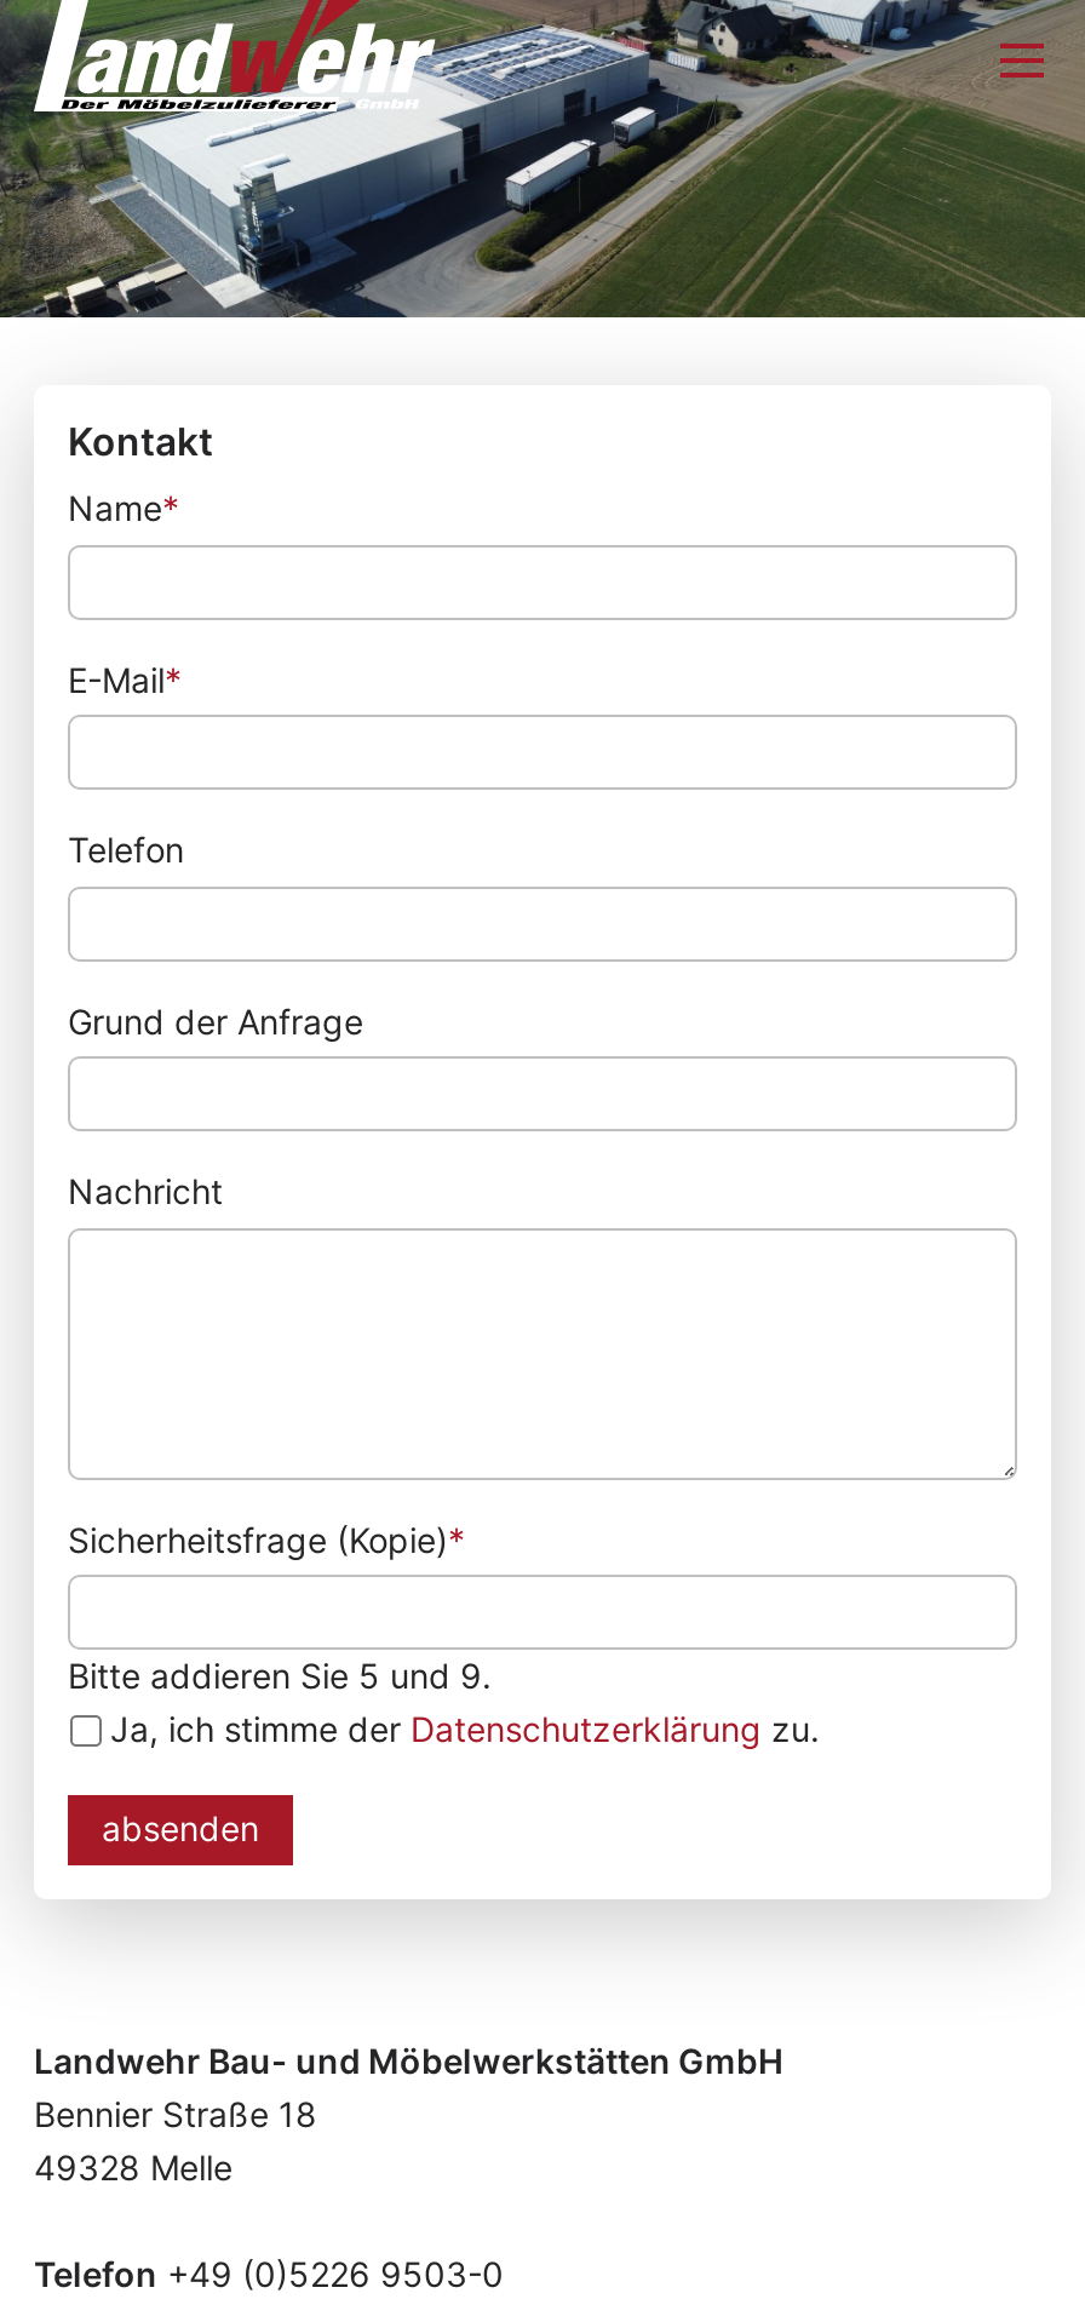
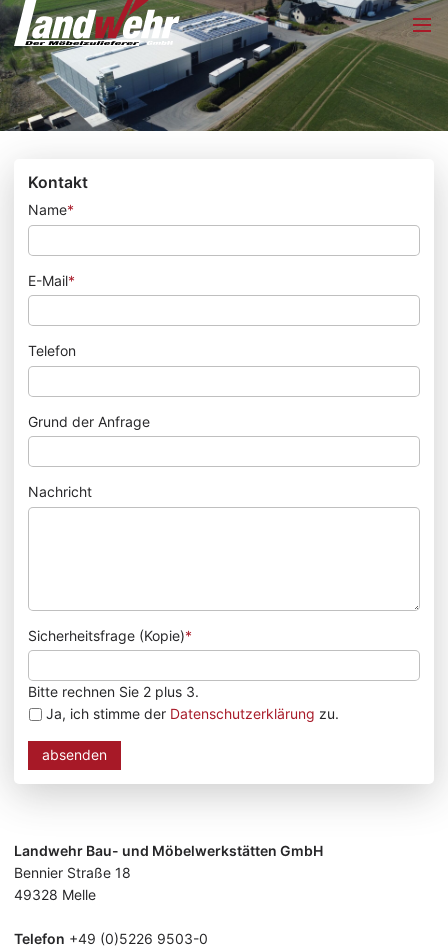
- Bitte addieren Sie 5 und 9.
+ Bitte rechnen Sie 2 plus 3.
